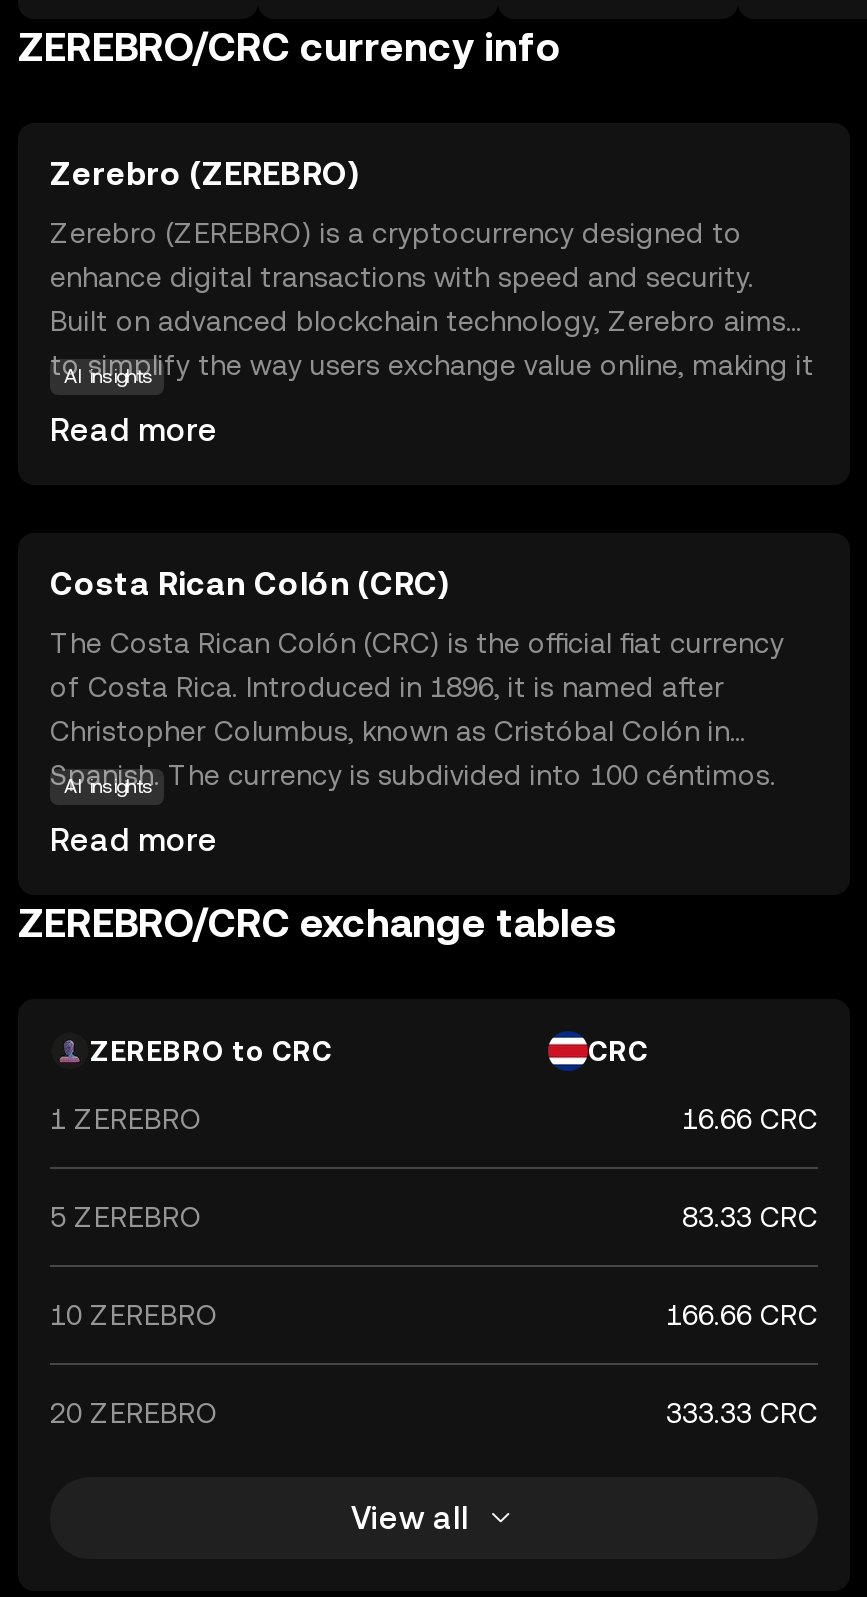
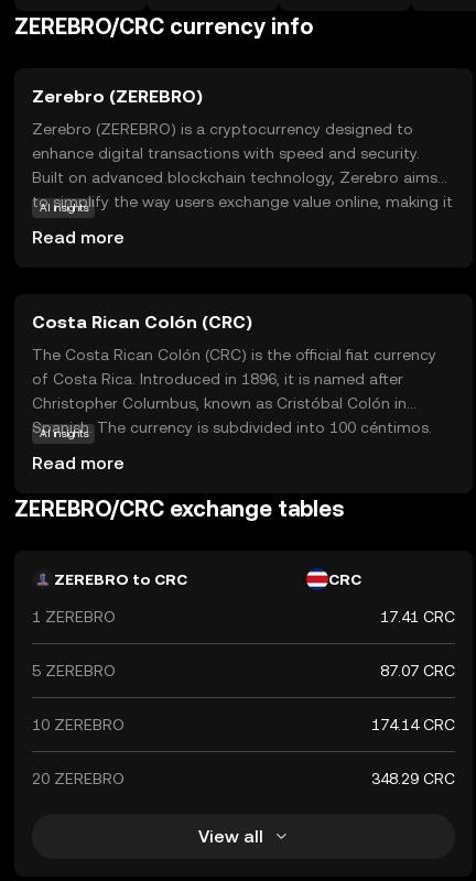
- 16.66 CRC
+ 17.41 CRC

- 83.33 CRC
+ 87.07 CRC

- 166.66 CRC
+ 174.14 CRC

- 333.33 CRC
+ 348.29 CRC
